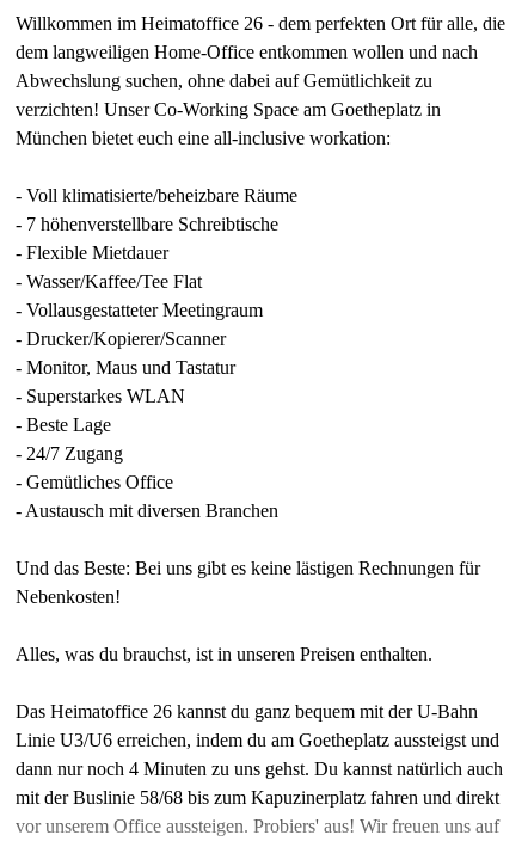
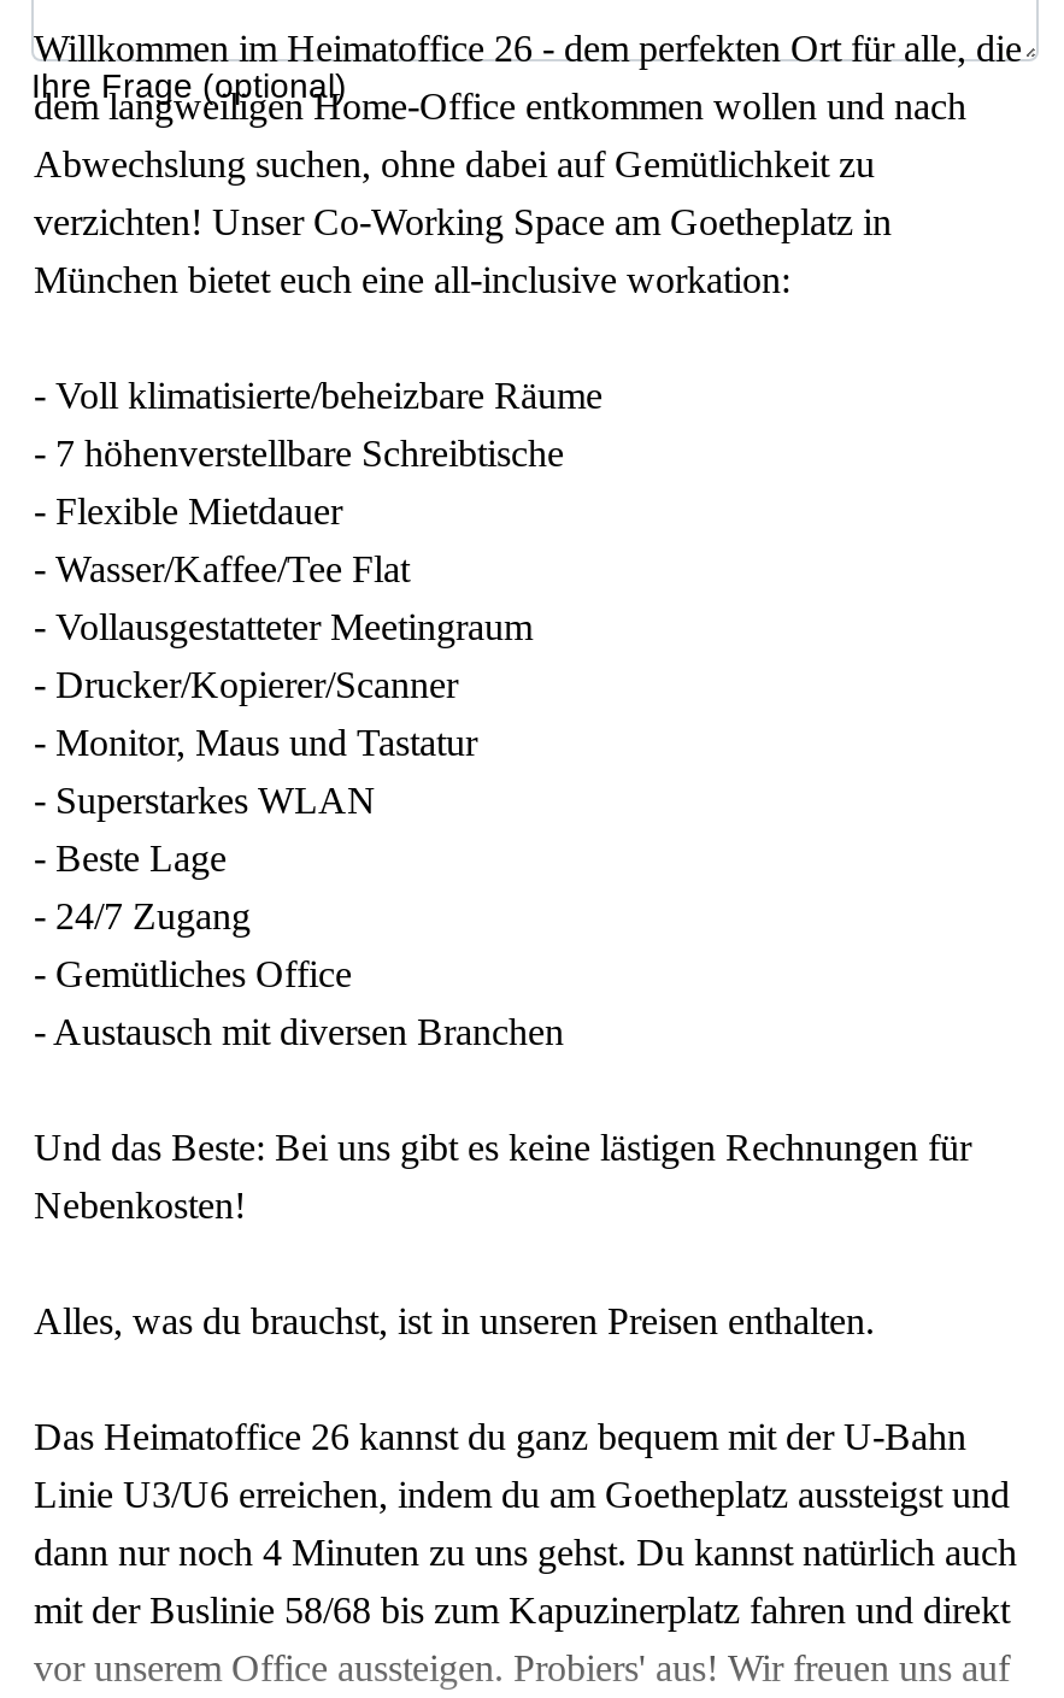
+ Ihre Frage (optional)
